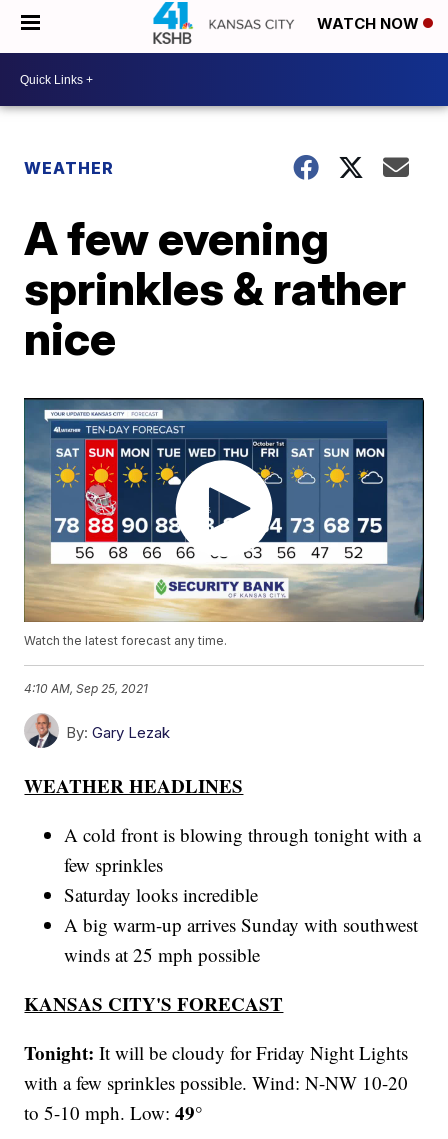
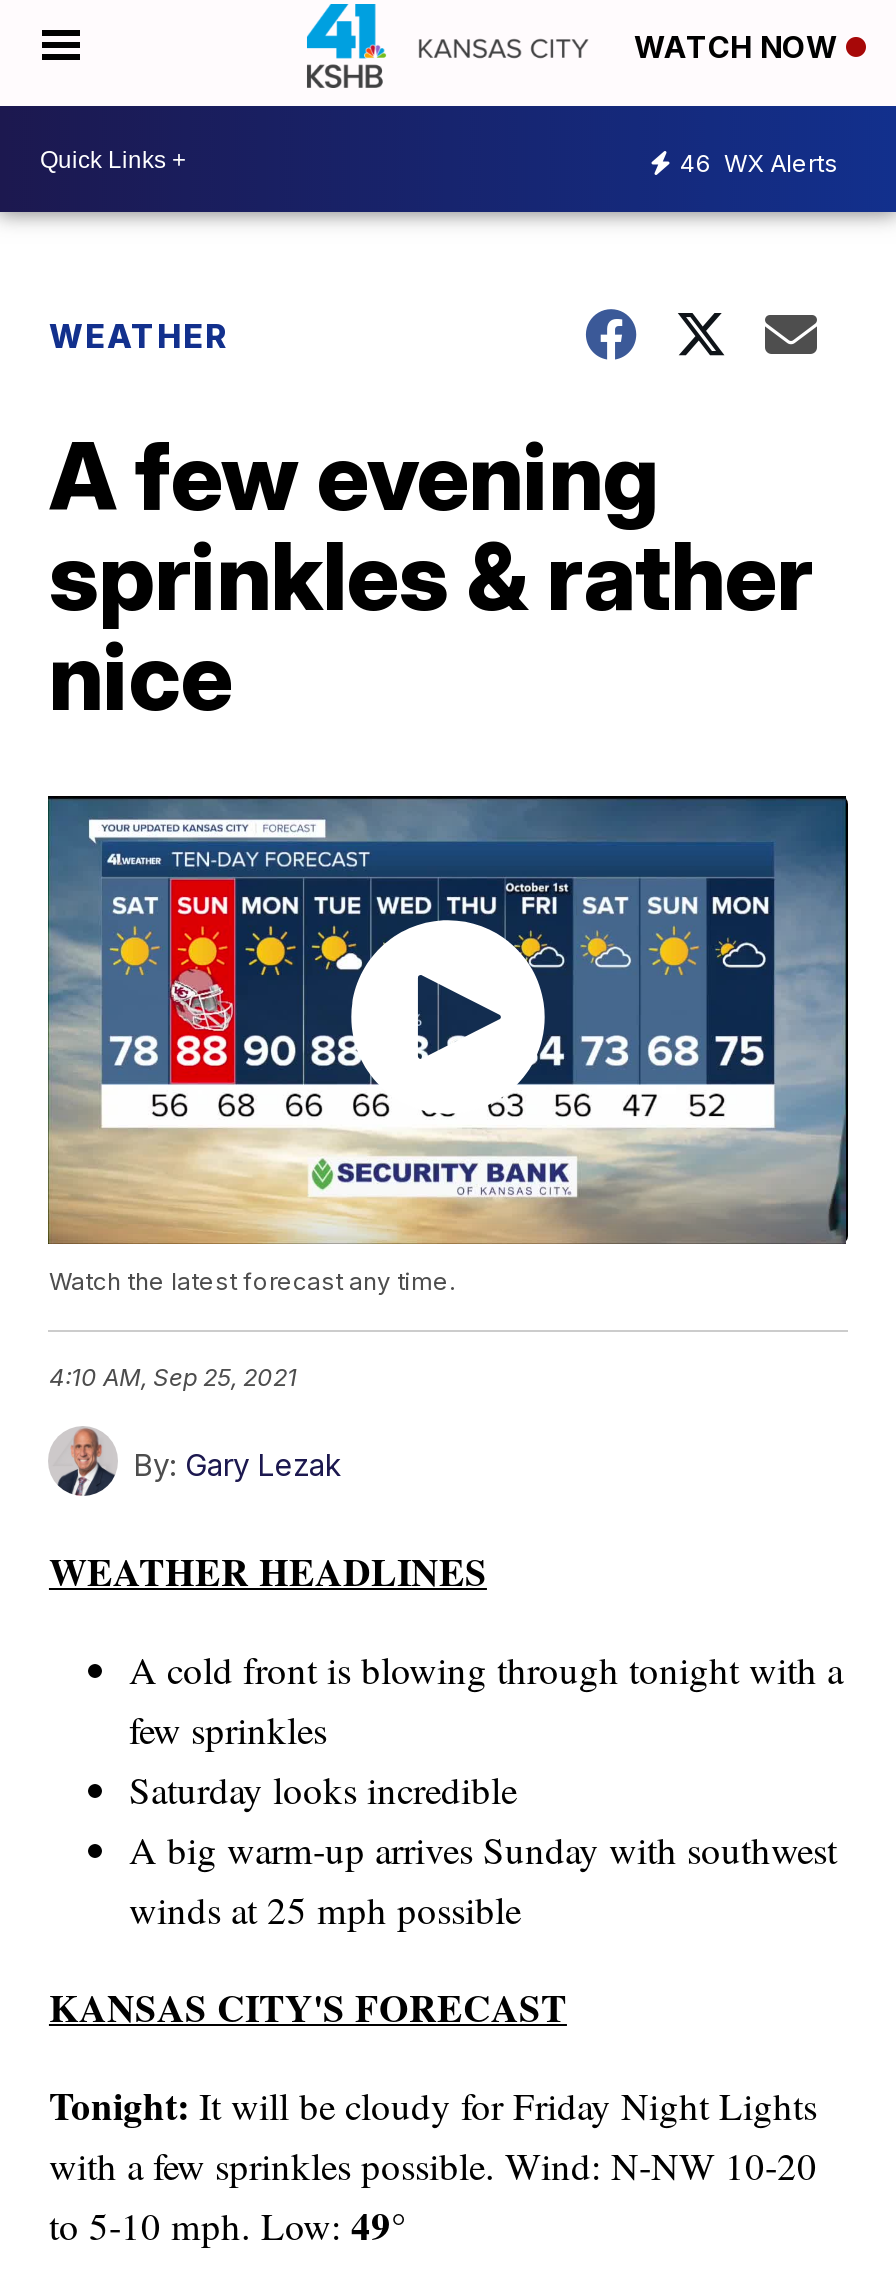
+ 46 WX Alerts
